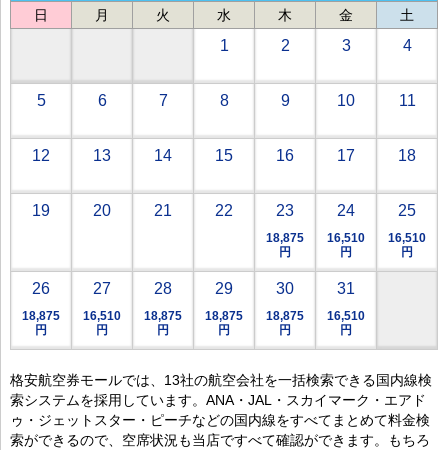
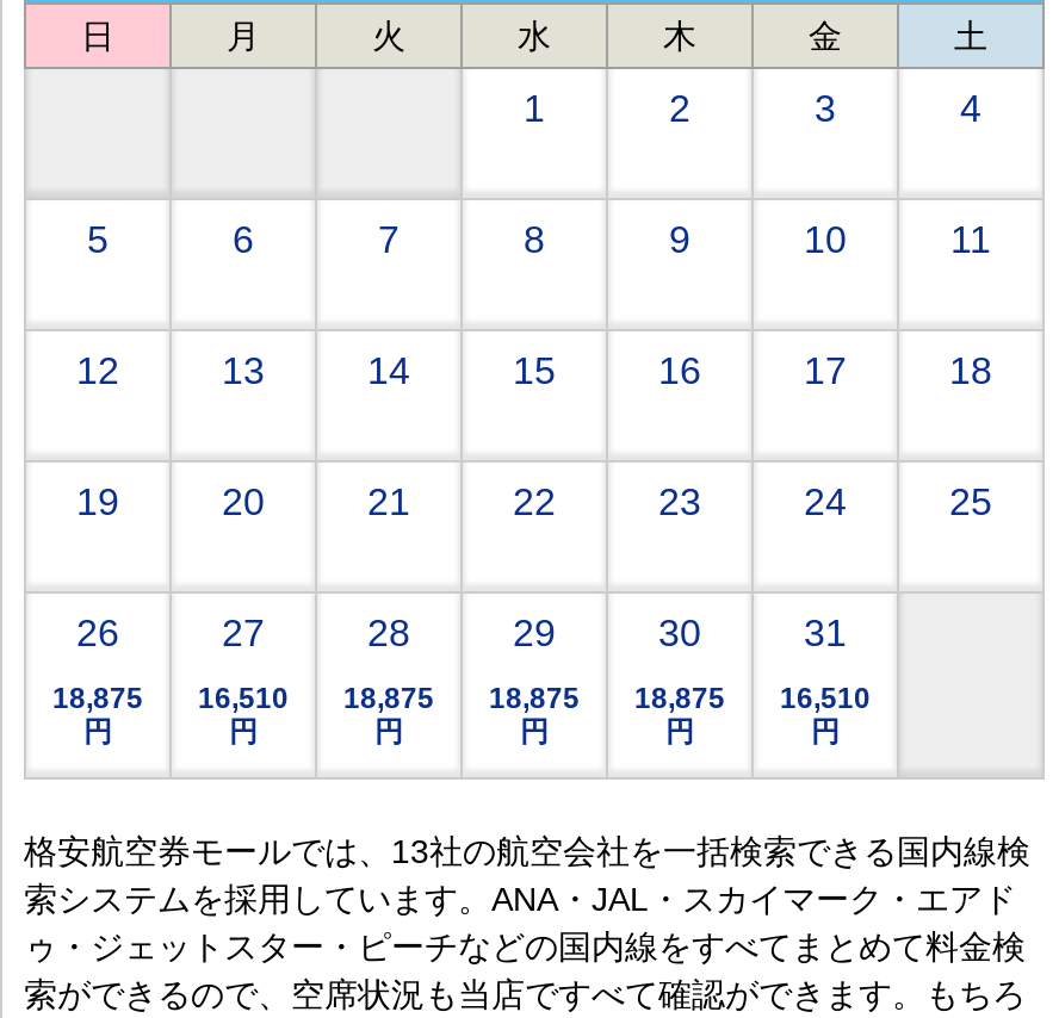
- 18,875
- 円

- 16,510
- 円

- 16,510
- 円
